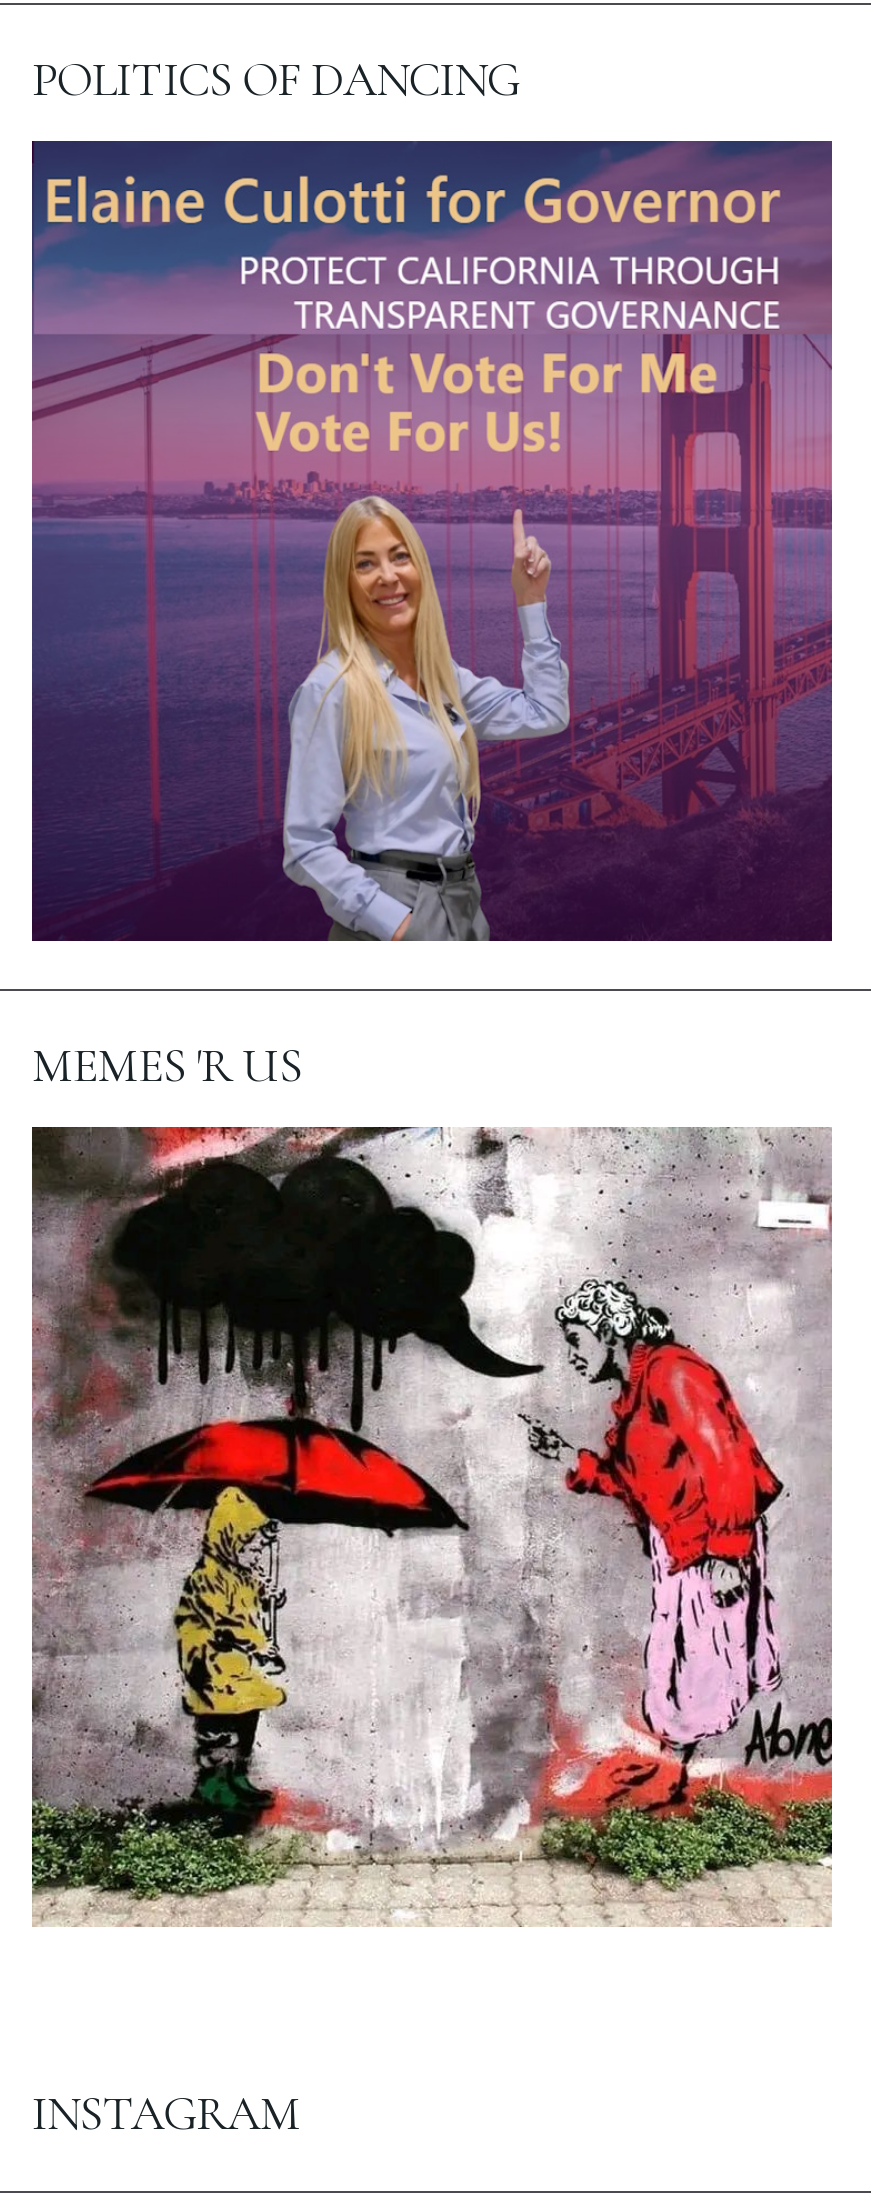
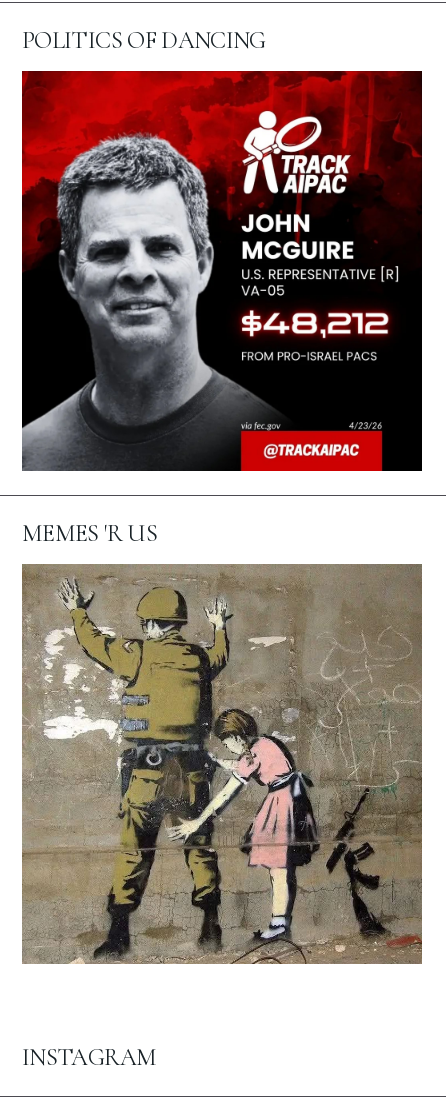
- [image]
+ [image]

- [image]
+ [image]
